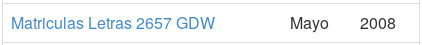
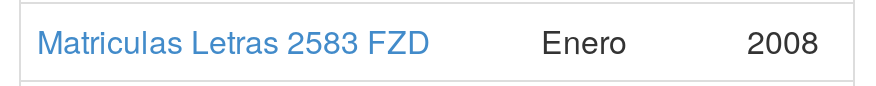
- Matriculas Letras 2657 GDW
- Mayo
+ Matriculas Letras 2583 FZD
+ Enero
